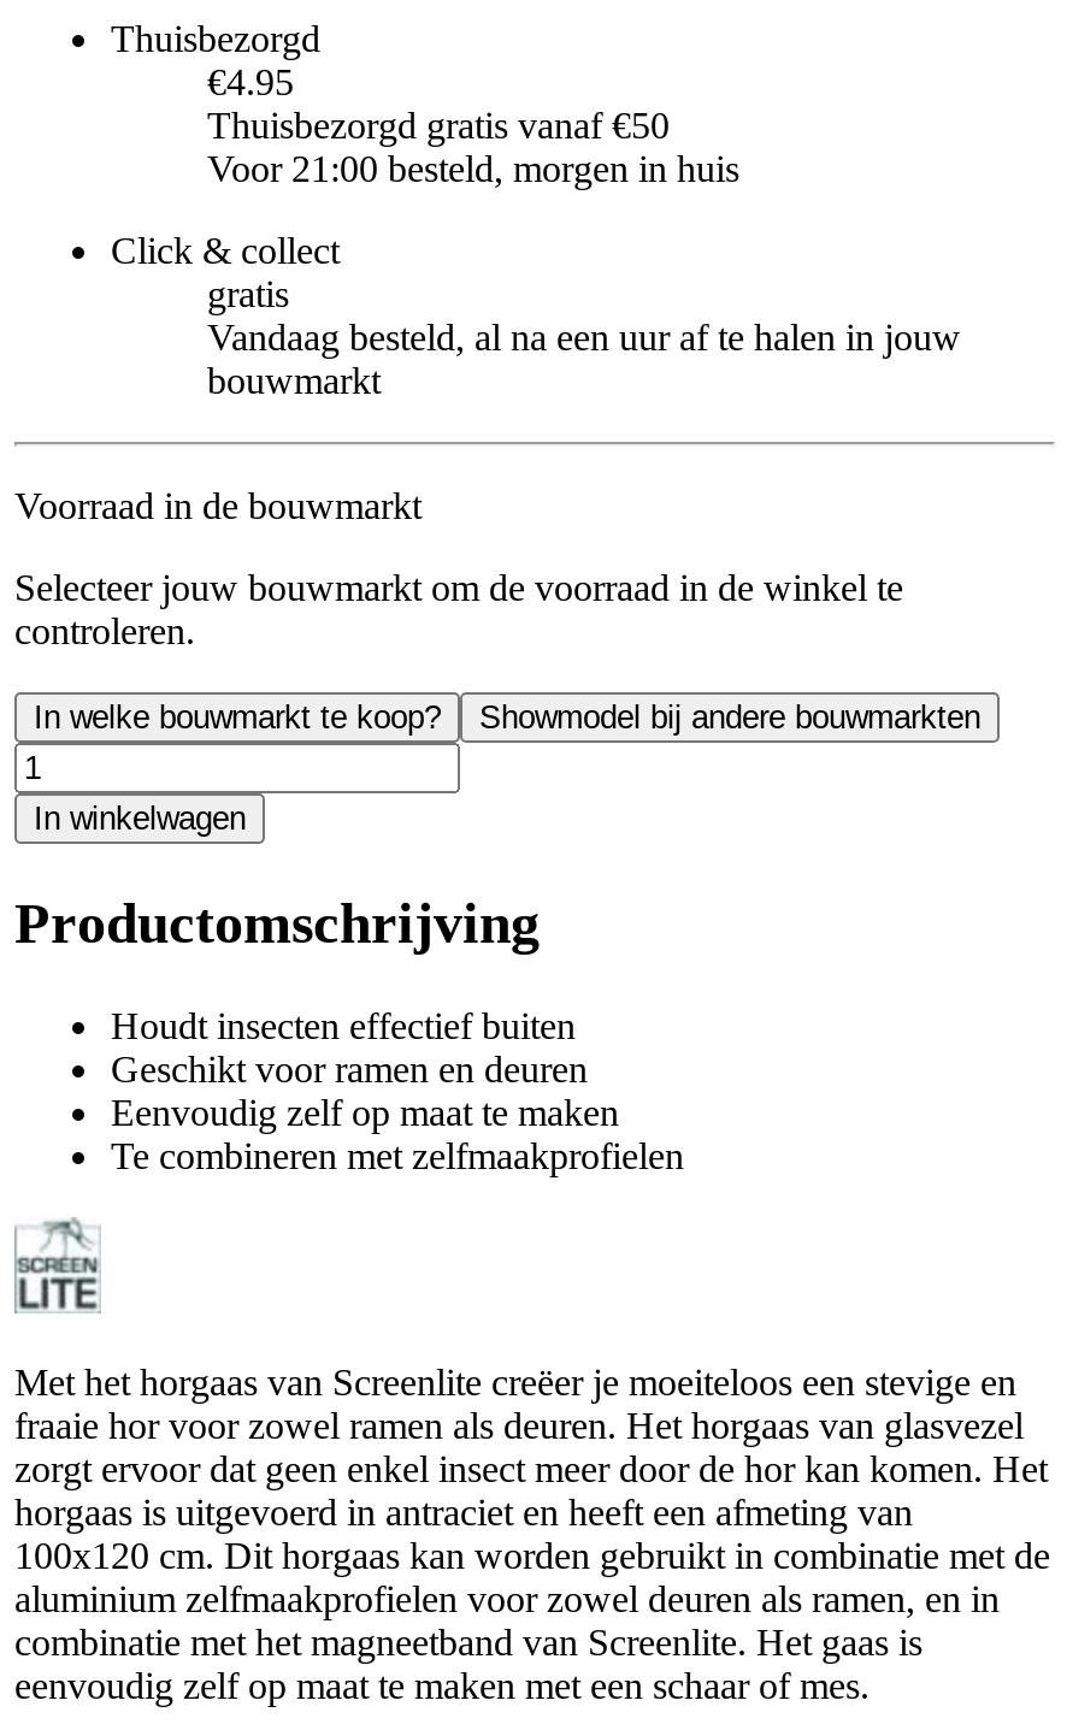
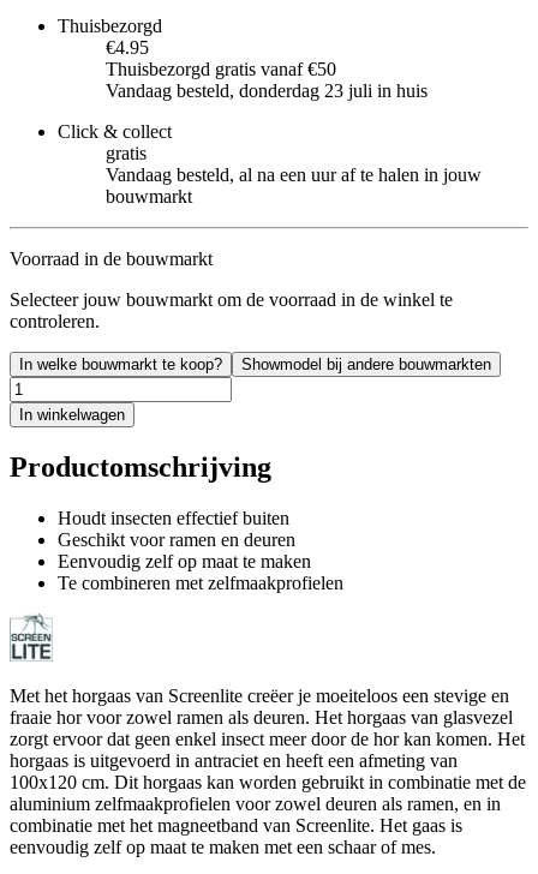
- Voor 21:00 besteld, morgen in huis
+ Vandaag besteld, donderdag 23 juli in huis
